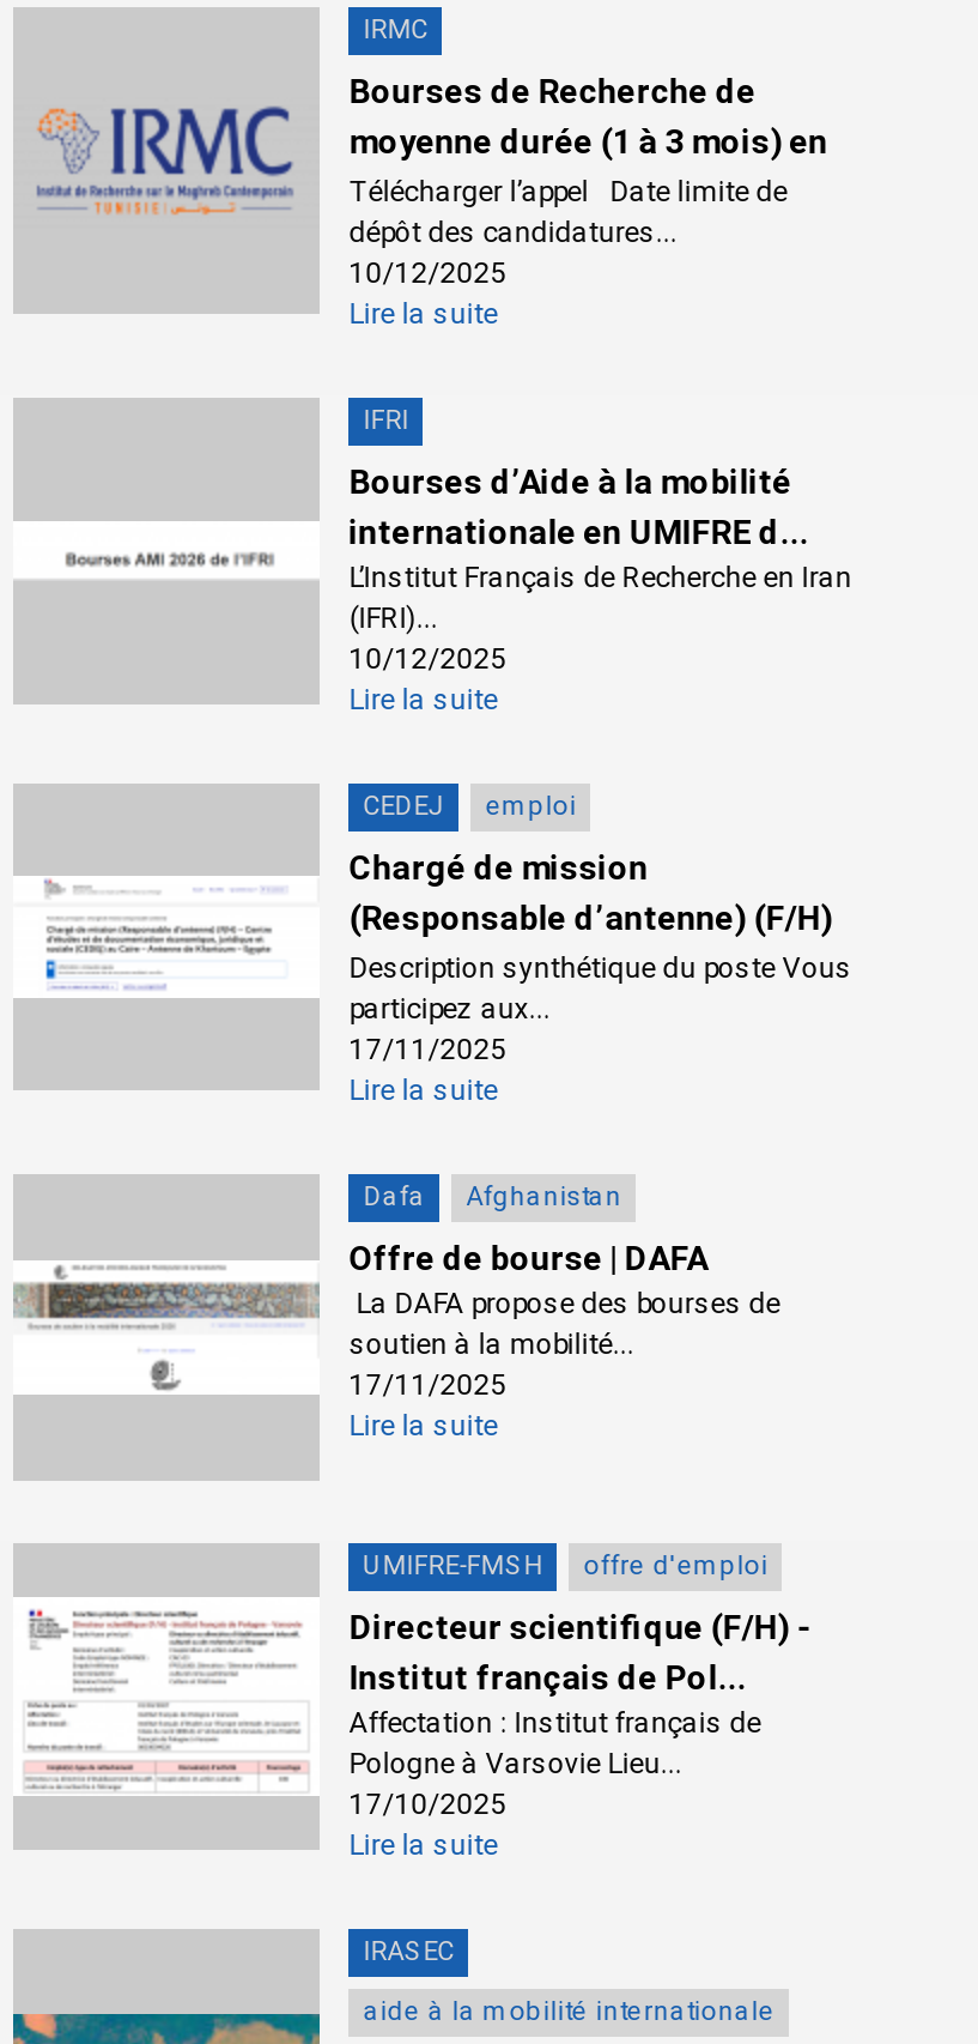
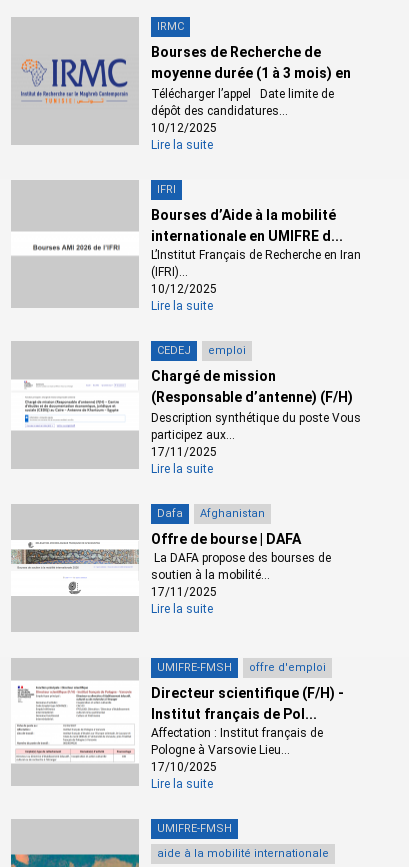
- IRASEC
+ UMIFRE-FMSH
